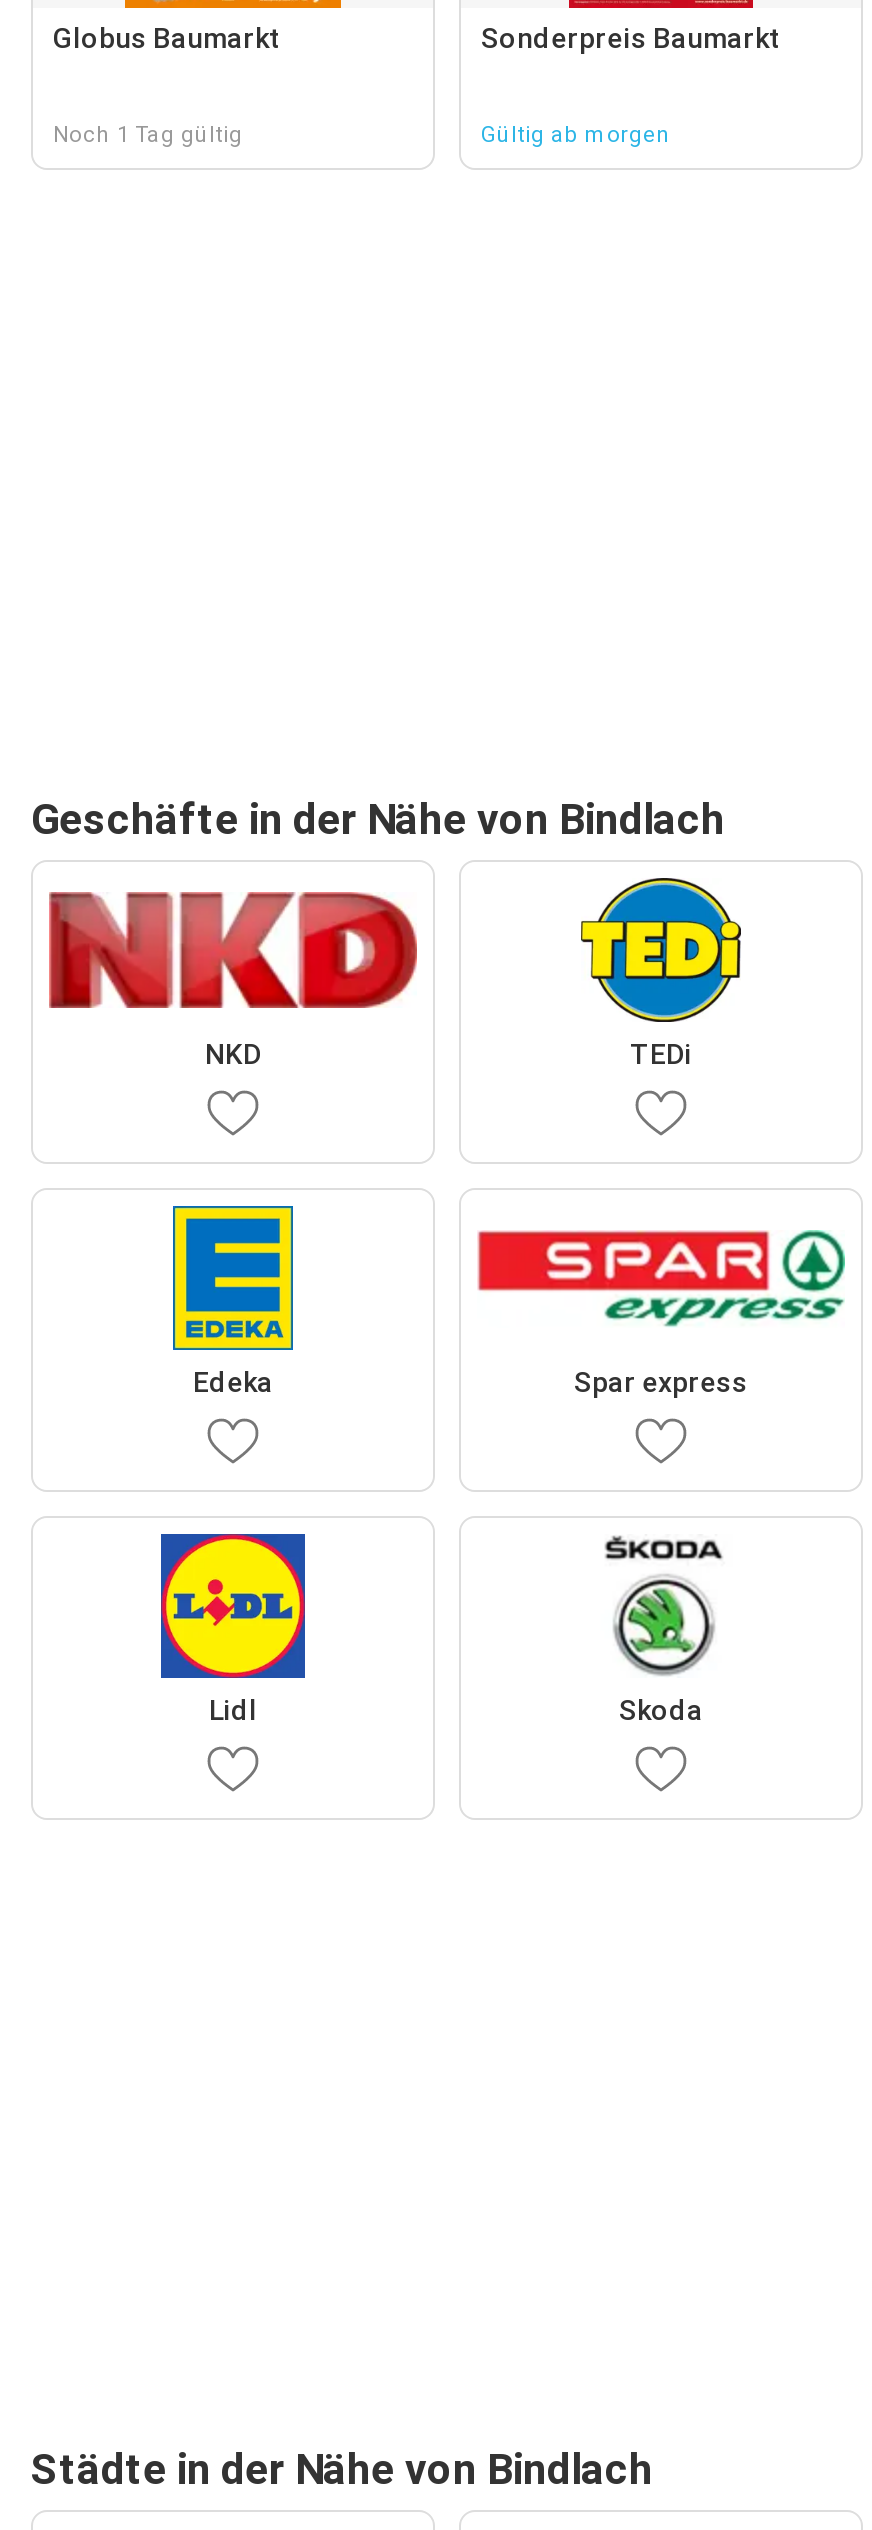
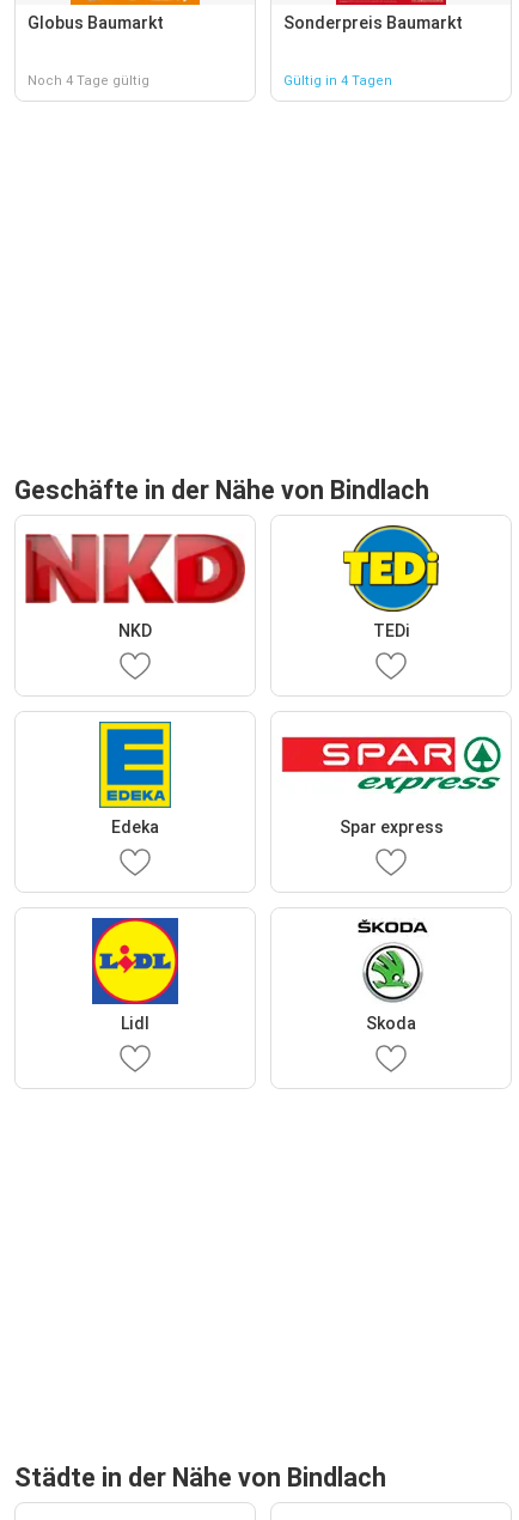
- Noch 1 Tag gültig
+ Noch 4 Tage gültig

- Gültig ab morgen
+ Gültig in 4 Tagen
